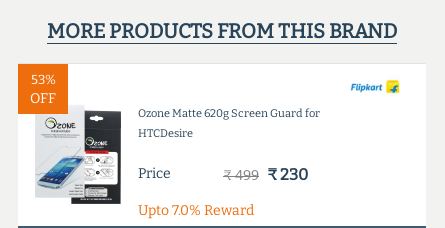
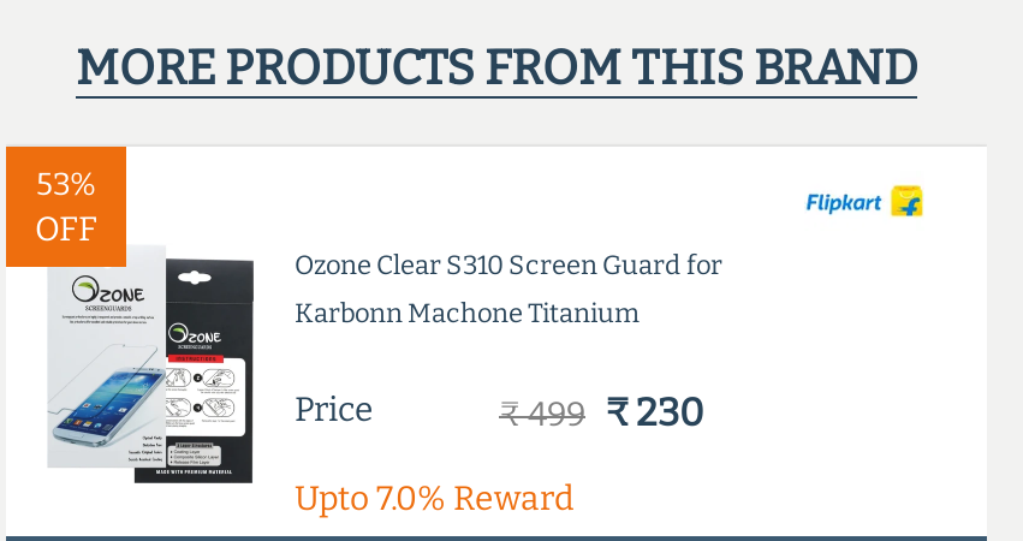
- Ozone Matte 620g Screen Guard for
+ Ozone Clear S310 Screen Guard for

- HTCDesire
+ Karbonn Machone Titanium
